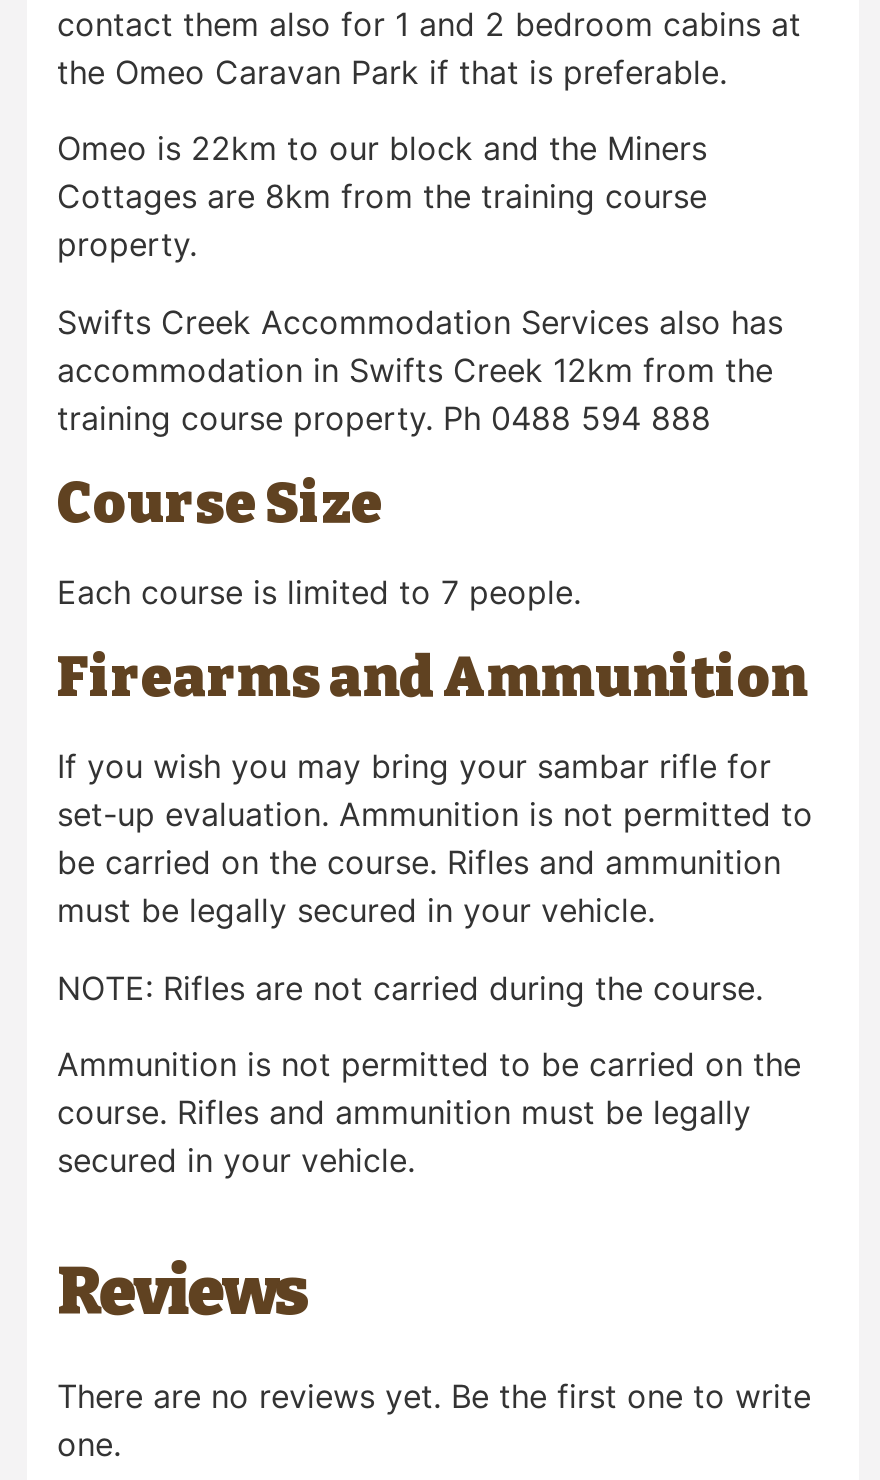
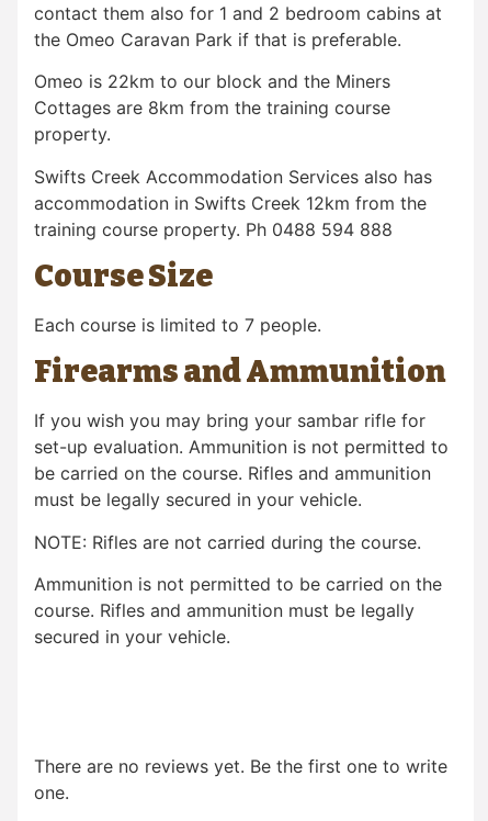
- Reviews
